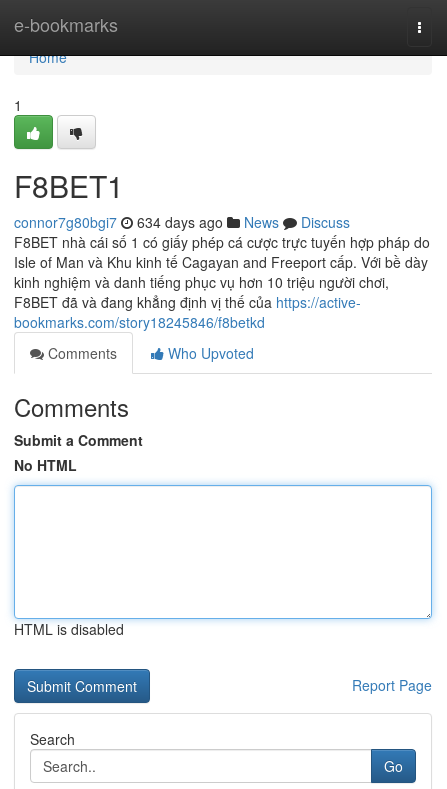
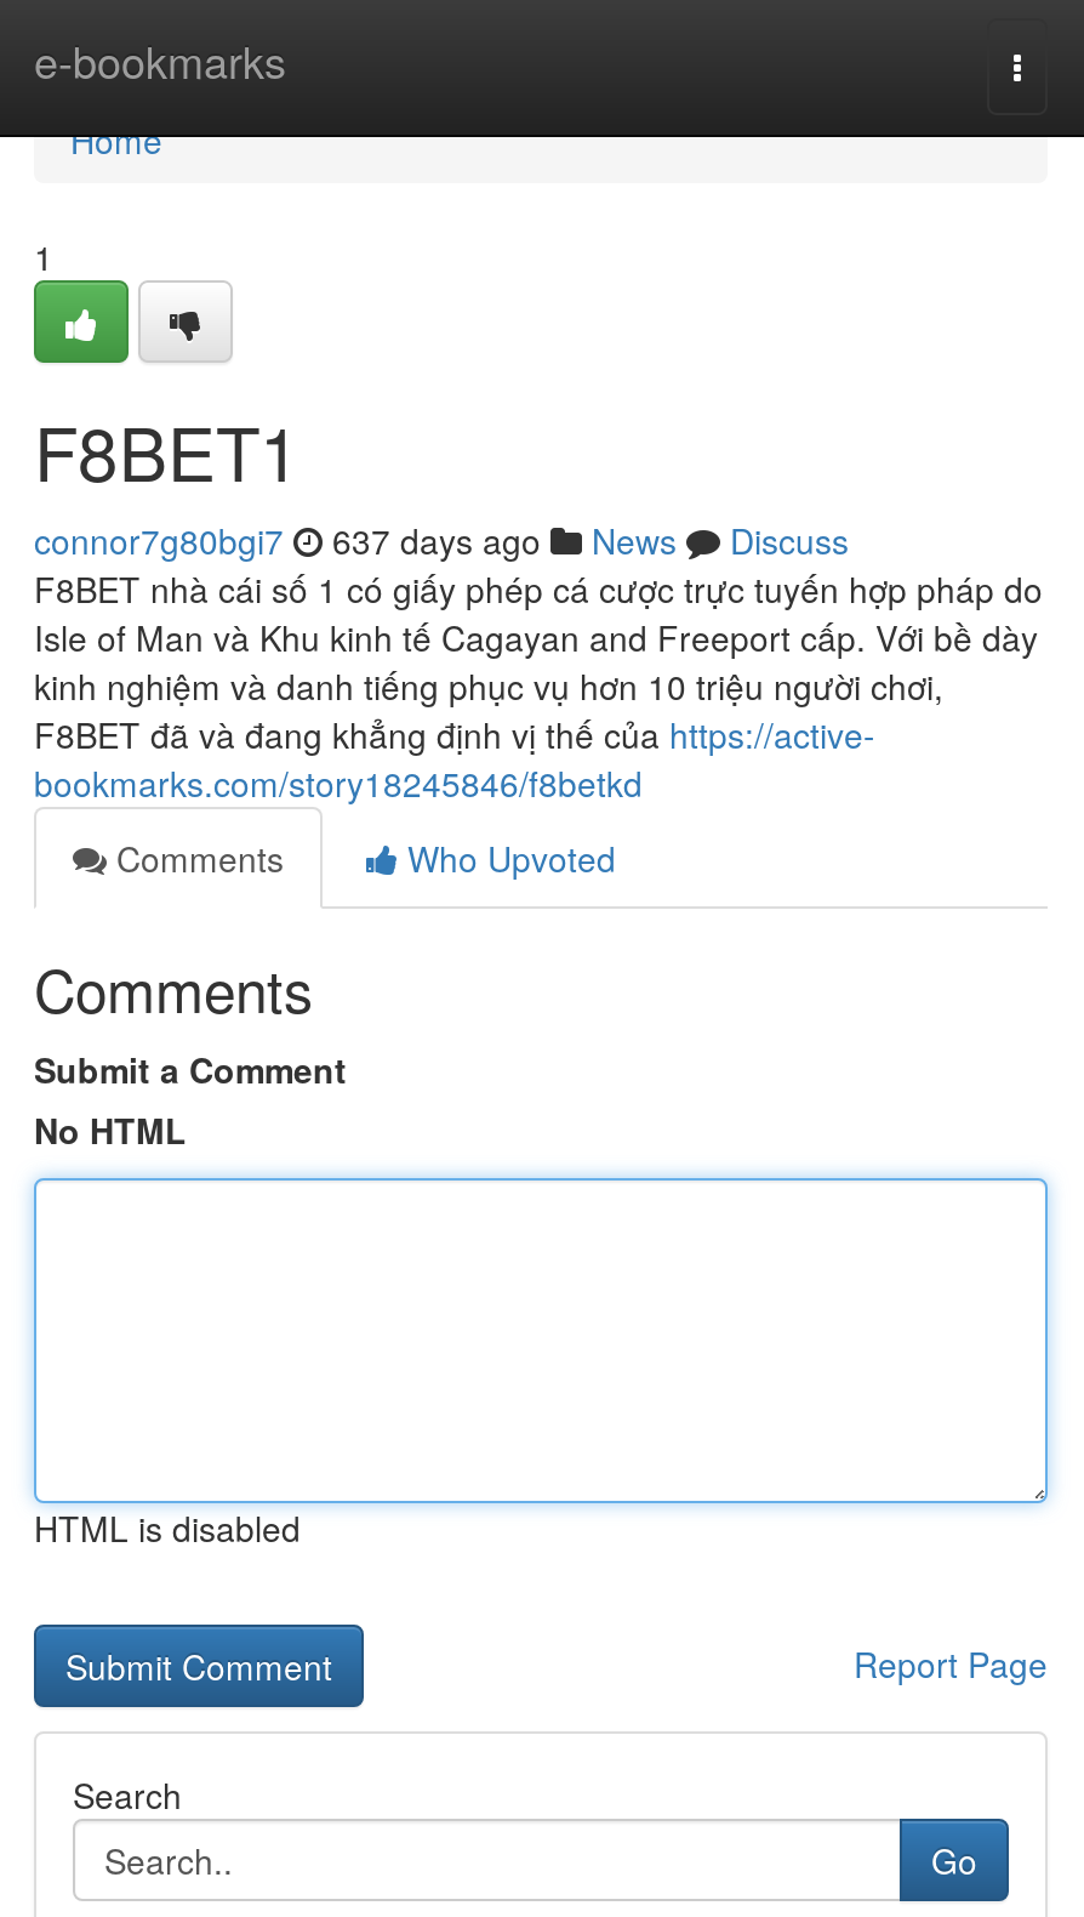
- connor7g80bgi7 634 days ago News Discuss
+ connor7g80bgi7 637 days ago News Discuss
